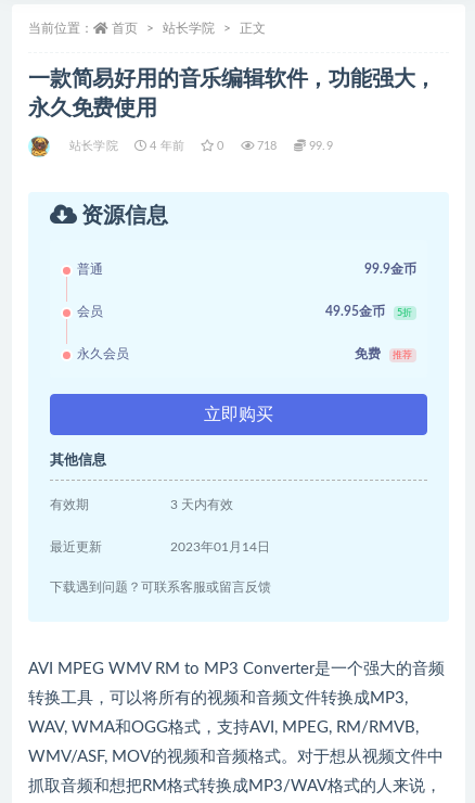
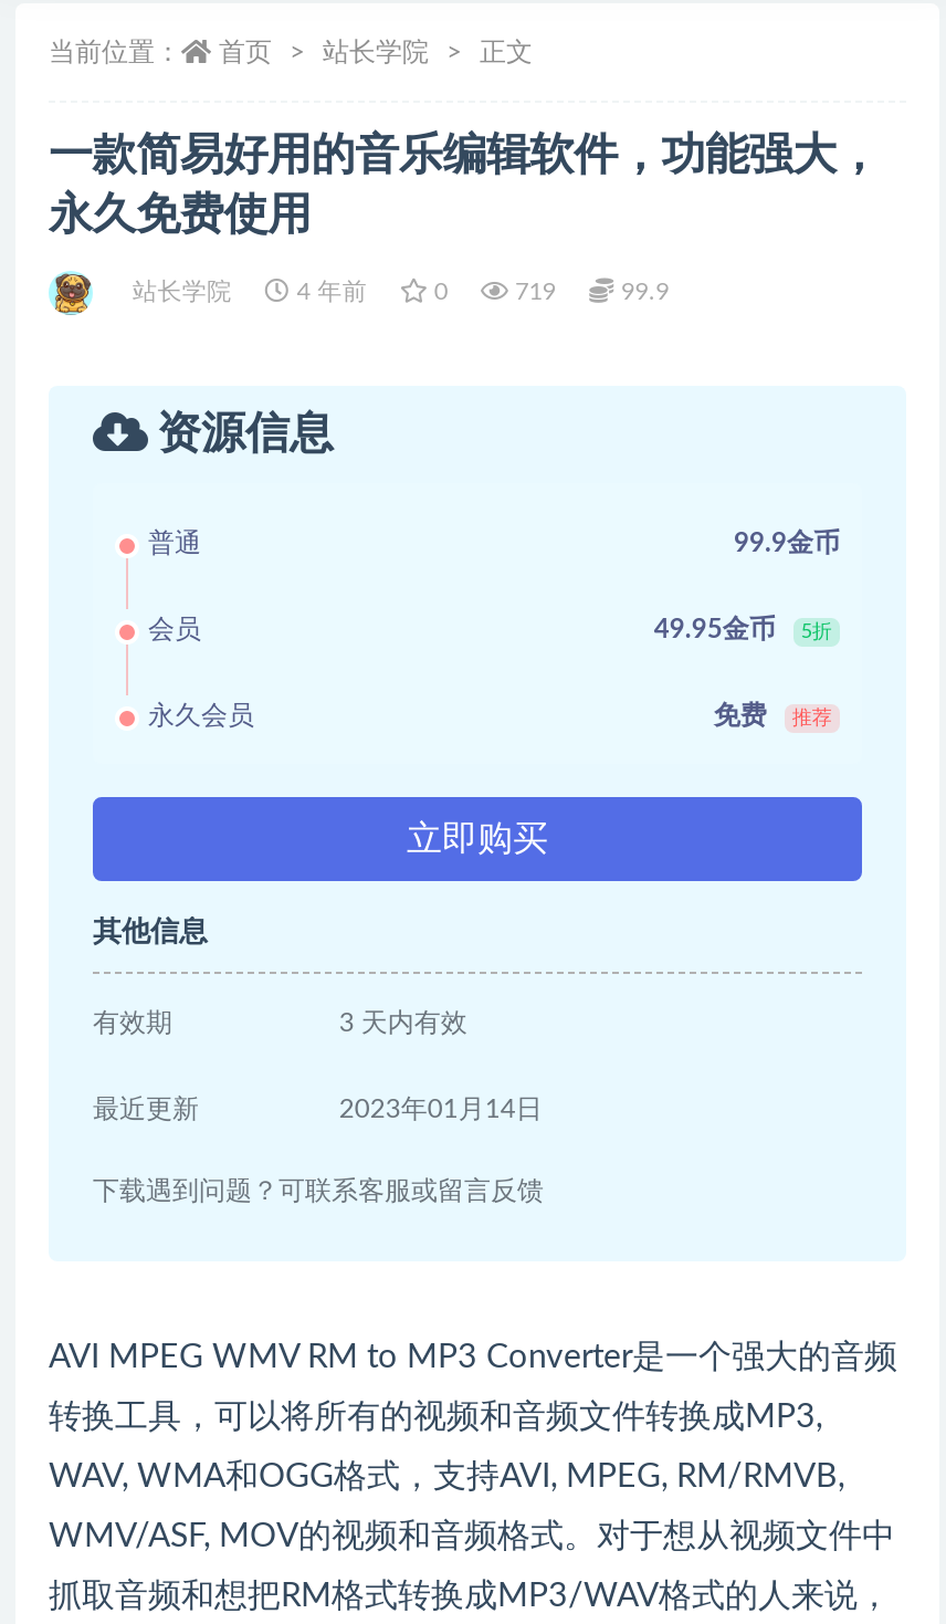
- 718
+ 719
